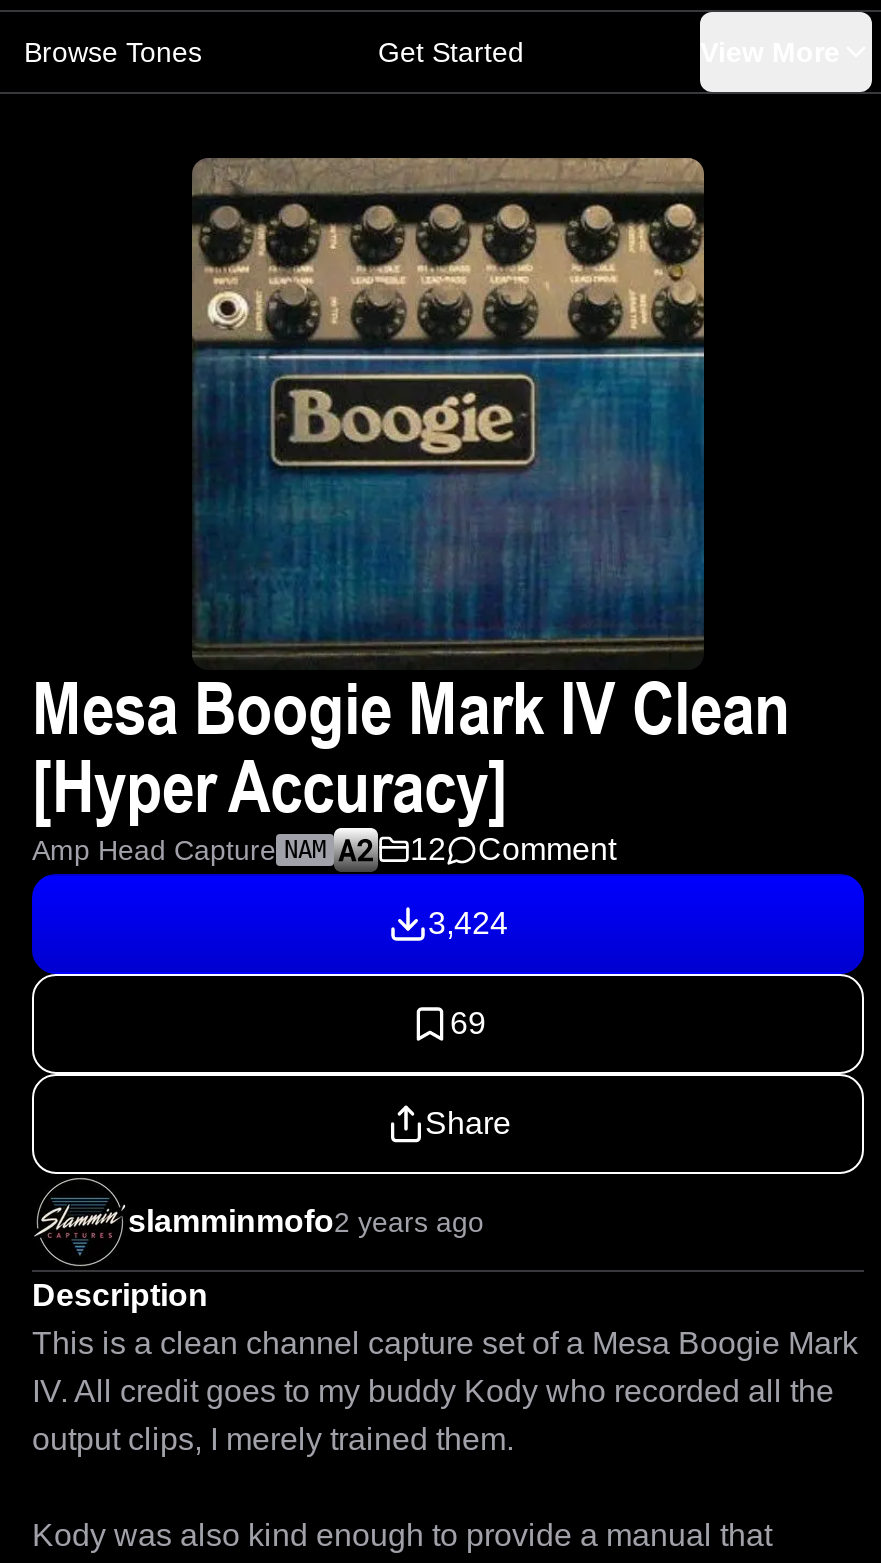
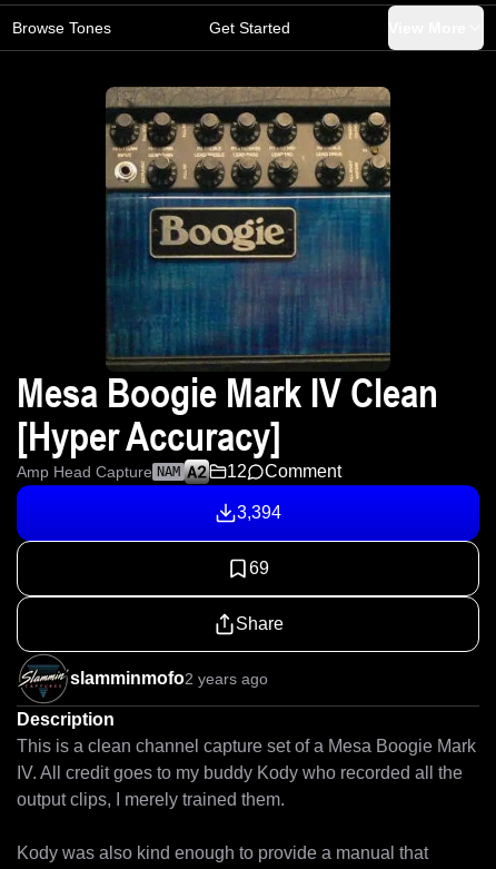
- 3,424
+ 3,394
